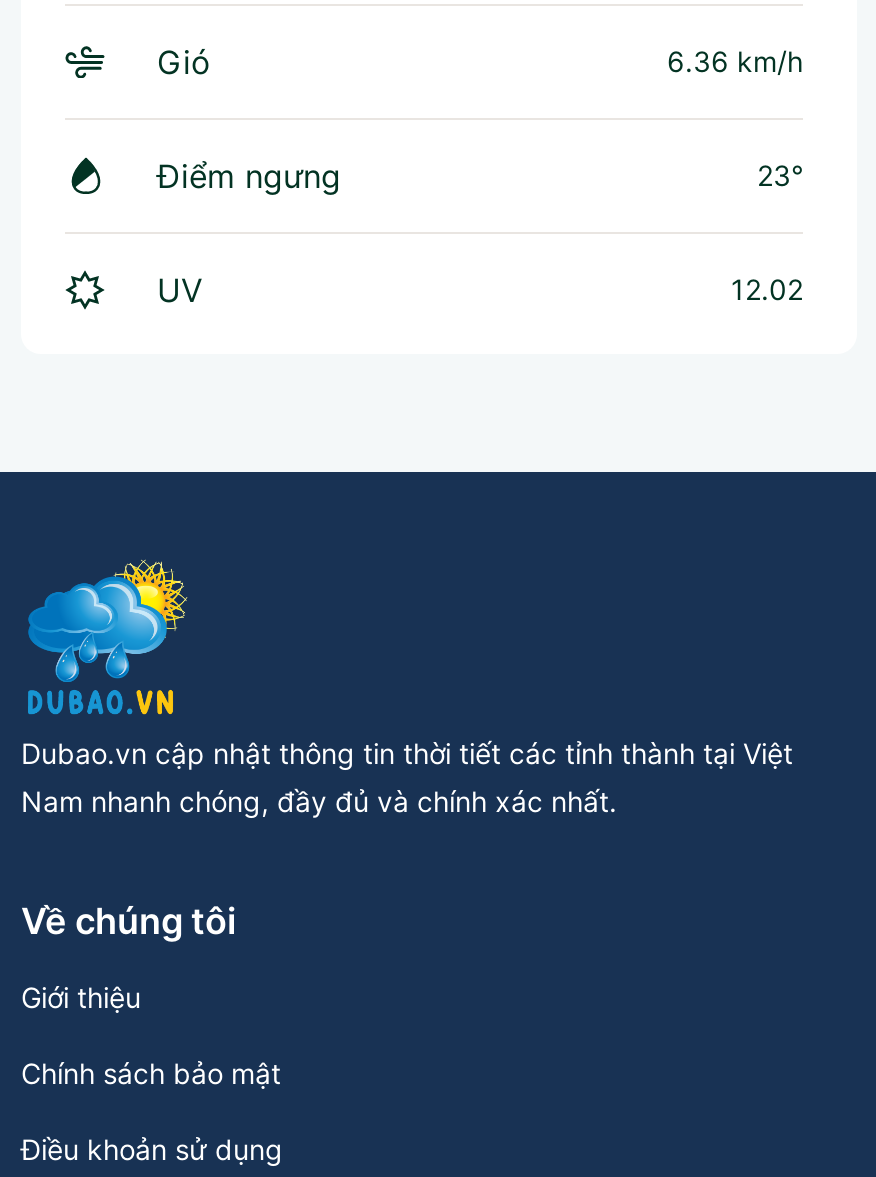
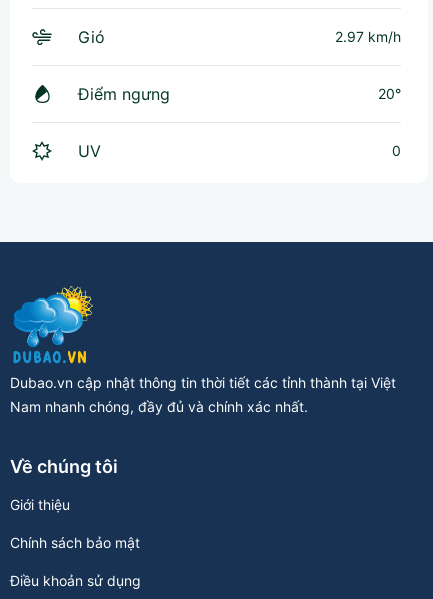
- 6.36 km/h
+ 2.97 km/h

- 23°
+ 20°

- 12.02
+ 0
